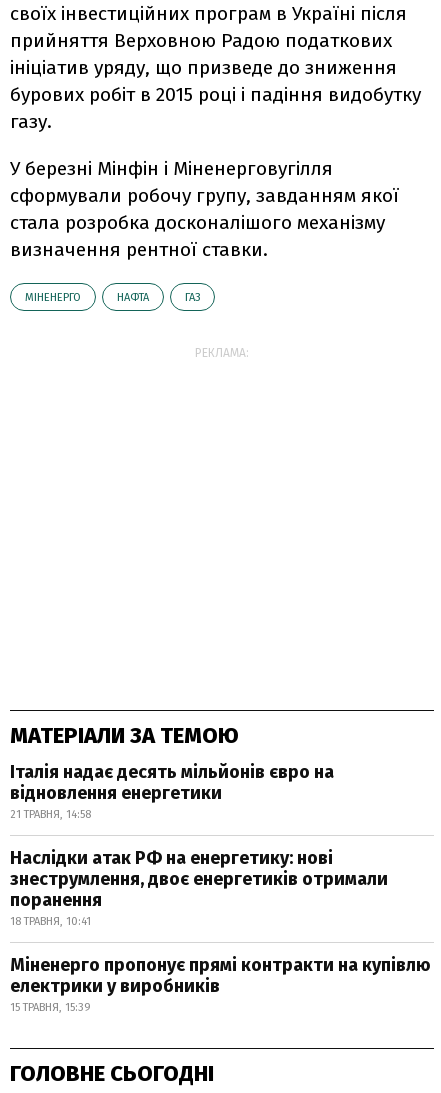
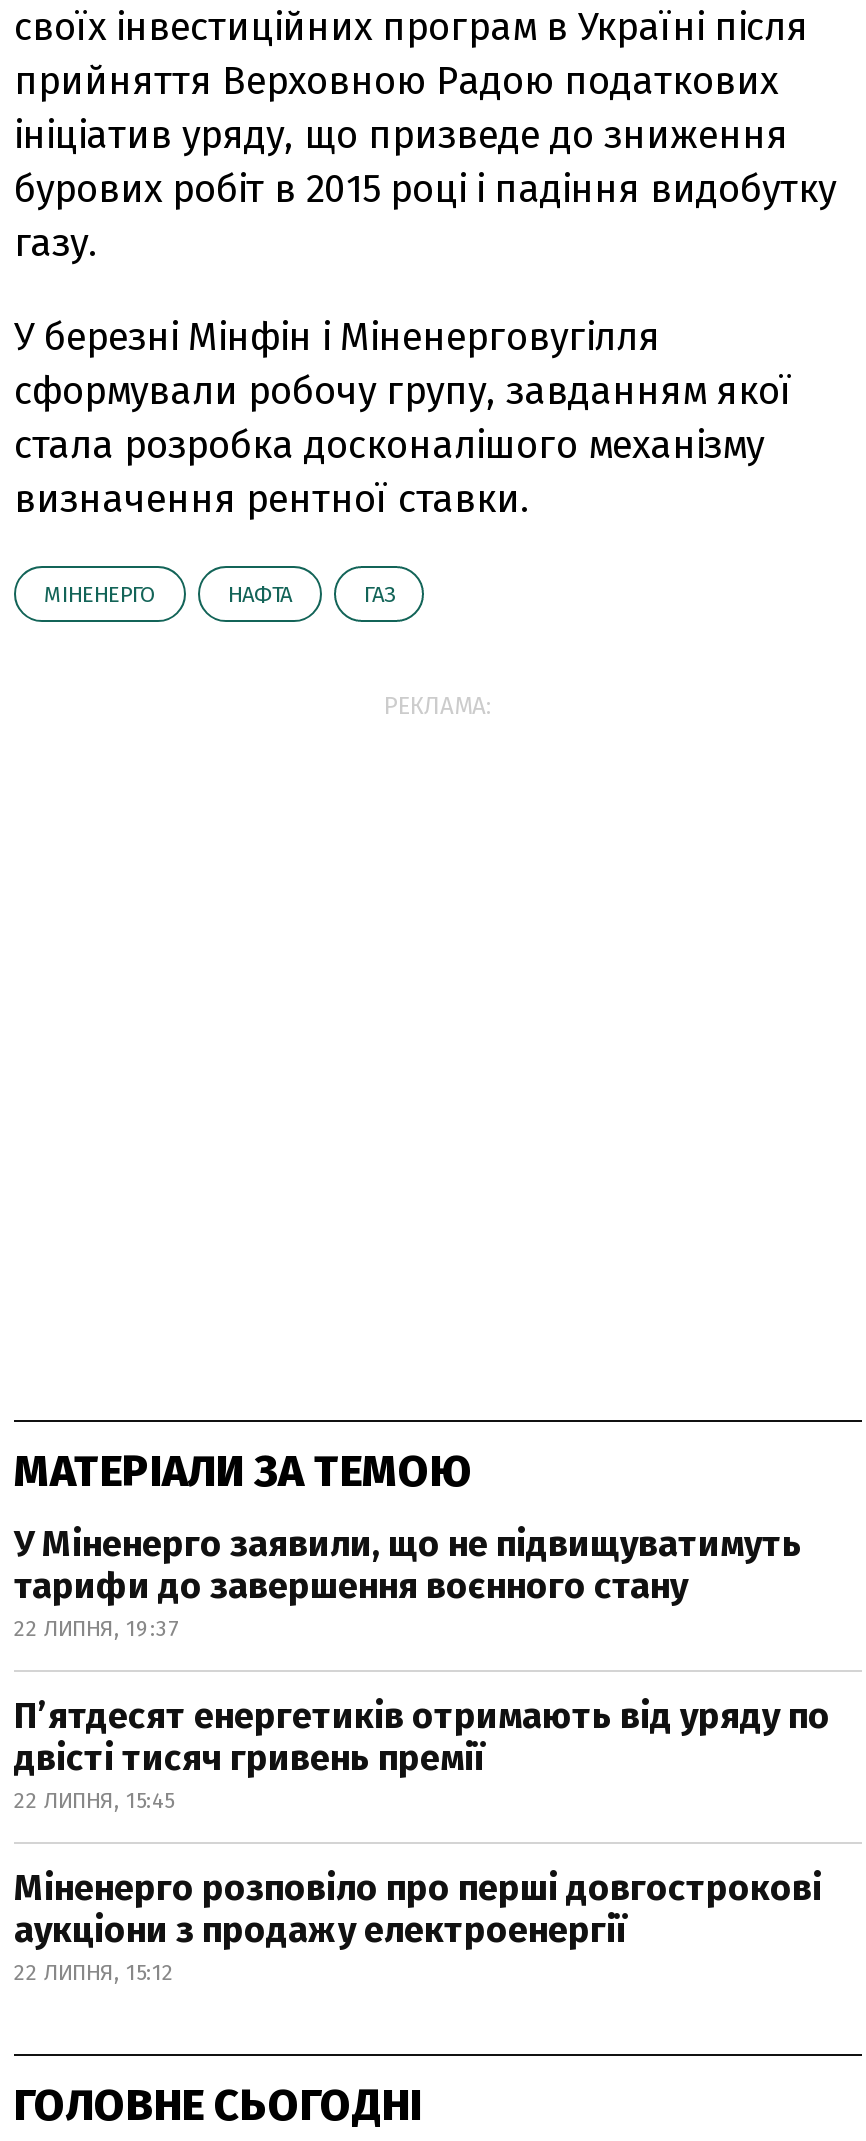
- Італія надає десять мільйонів євро на
- відновлення енергетики
- 21 ТРАВНЯ, 14:58
+ У Міненерго заявили, що не підвищуватимуть
+ тарифи до завершення воєнного стану
+ 22 ЛИПНЯ, 19:37

- Наслідки атак РФ на енергетику: нові
- знеструмлення, двоє енергетиків отримали
- поранення
- 18 ТРАВНЯ, 10:41
+ П’ятдесят енергетиків отримають від уряду по
+ двісті тисяч гривень премії
+ 22 ЛИПНЯ, 15:45

- Міненерго пропонує прямі контракти на купівлю
- електрики у виробників
- 15 ТРАВНЯ, 15:39
+ Міненерго розповіло про перші довгострокові
+ аукціони з продажу електроенергії
+ 22 ЛИПНЯ, 15:12
